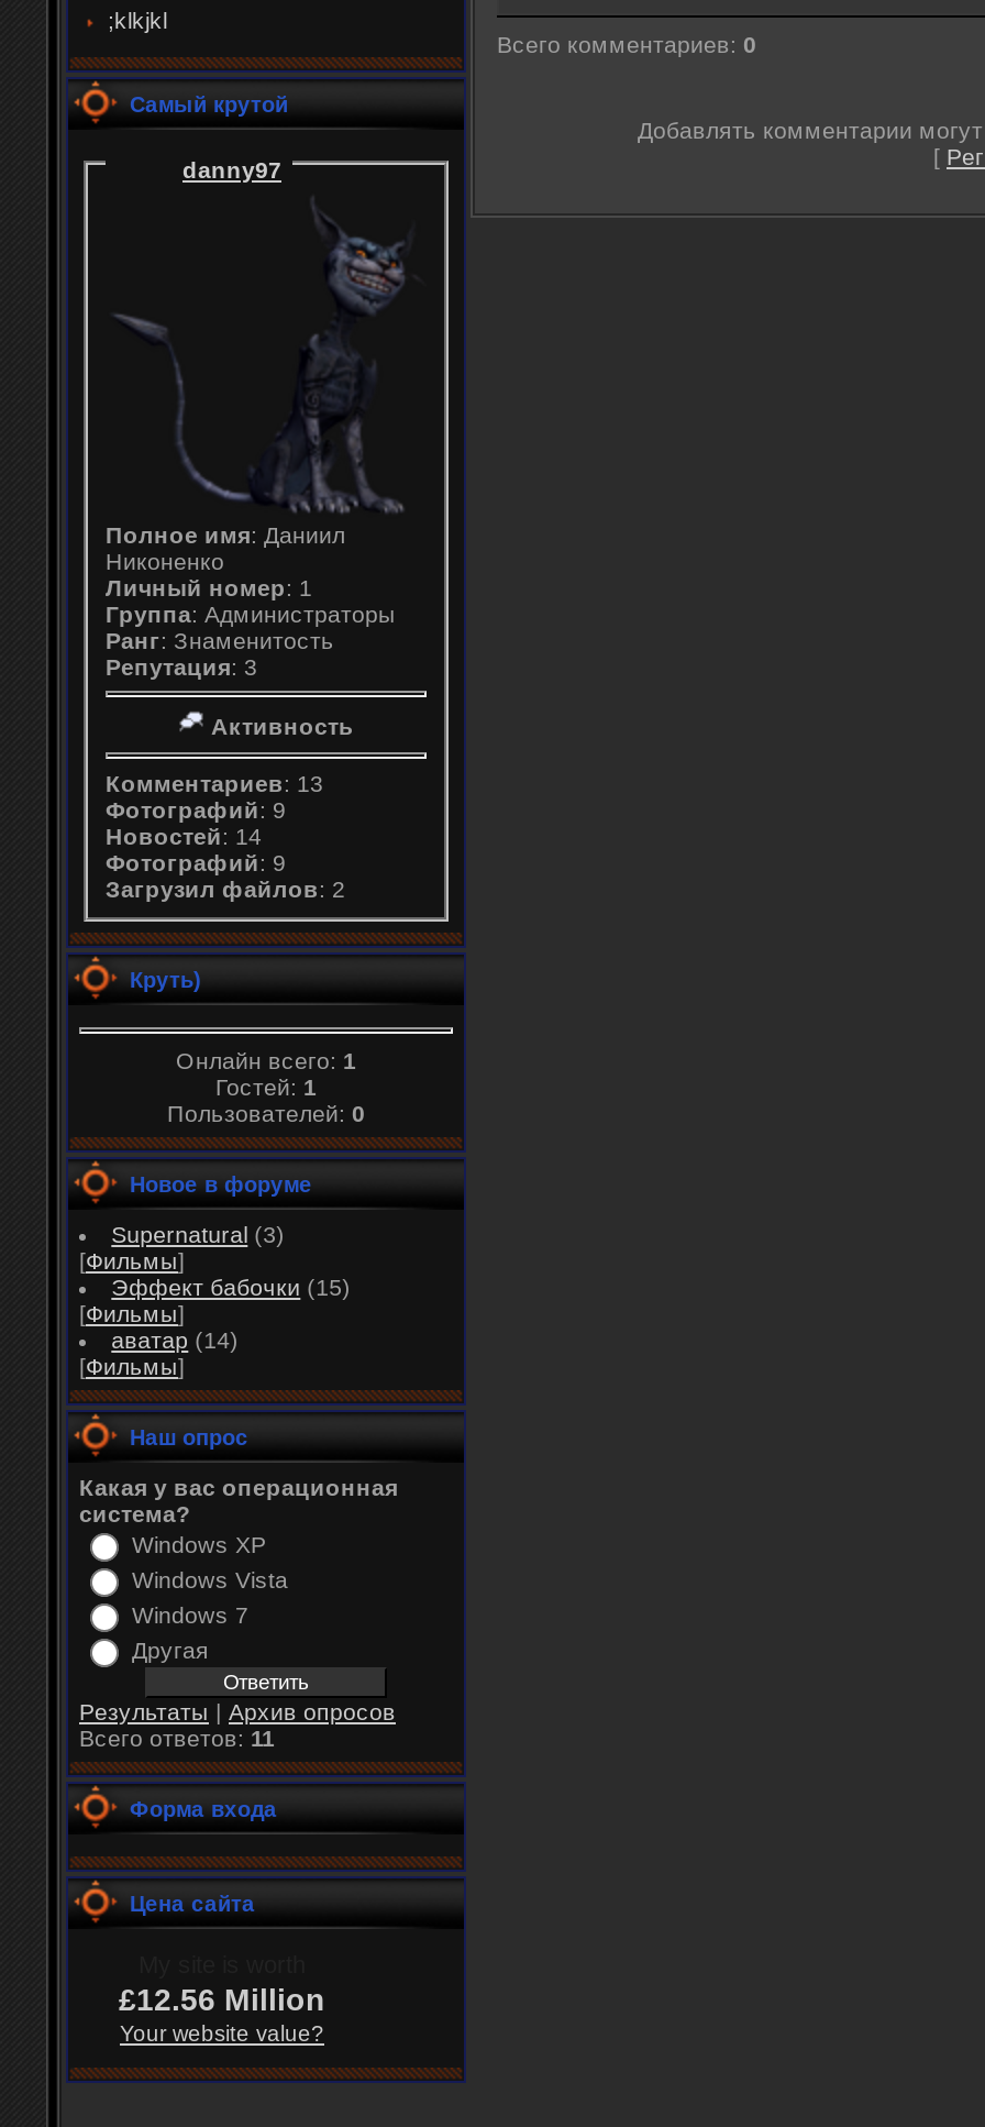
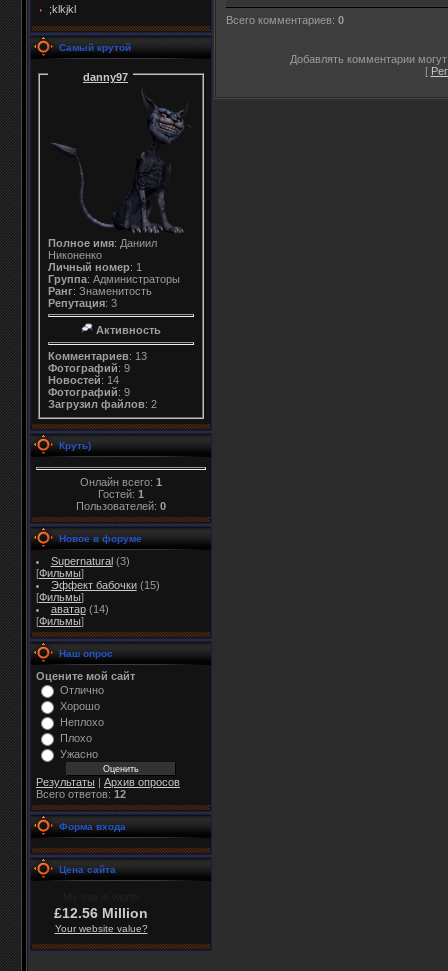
- Какая у вас операционная
- система?
- Windows XP
- Windows Vista
- Windows 7
- Другая
+ Оцените мой сайт
+ Отлично
+ Хорошо
+ Неплохо
+ Плохо
+ Ужасно

- Всего ответов:11
+ Всего ответов:12
